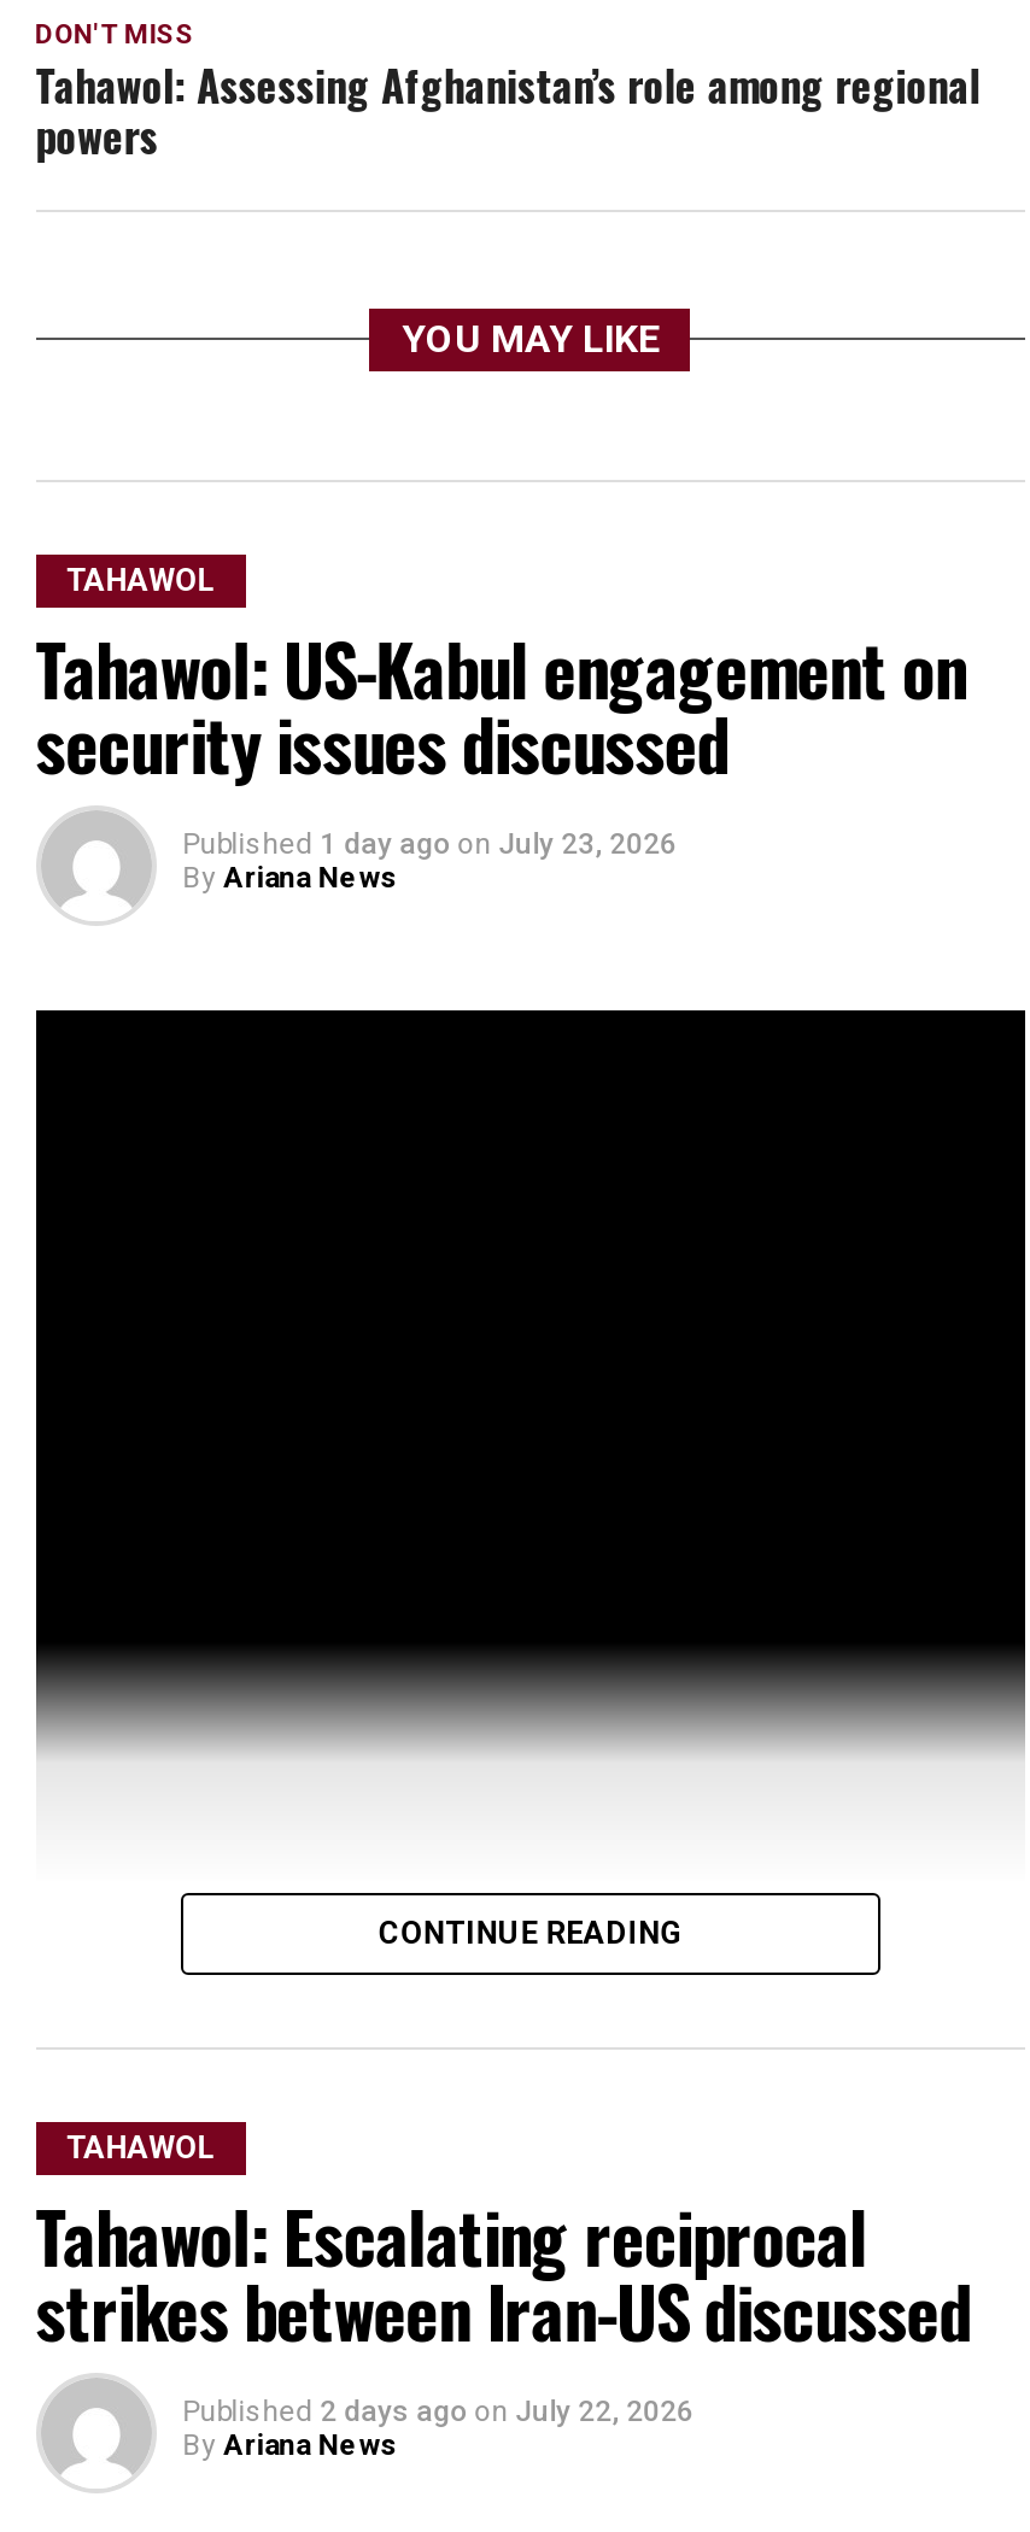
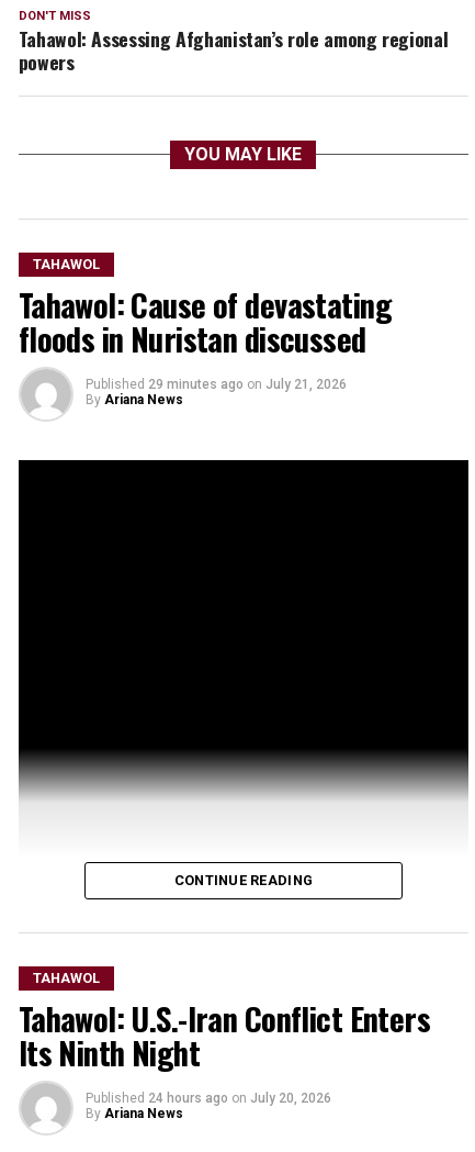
- Tahawol: US-Kabul engagement on
- security issues discussed
- Published 1 day ago on July 23, 2026
+ Tahawol: Cause of devastating
+ floods in Nuristan discussed
+ Published 29 minutes ago on July 21, 2026

- Tahawol: Escalating reciprocal
- strikes between Iran-US discussed
- Published 2 days ago on July 22, 2026
+ Tahawol: U.S.-Iran Conflict Enters
+ Its Ninth Night
+ Published 24 hours ago on July 20, 2026
